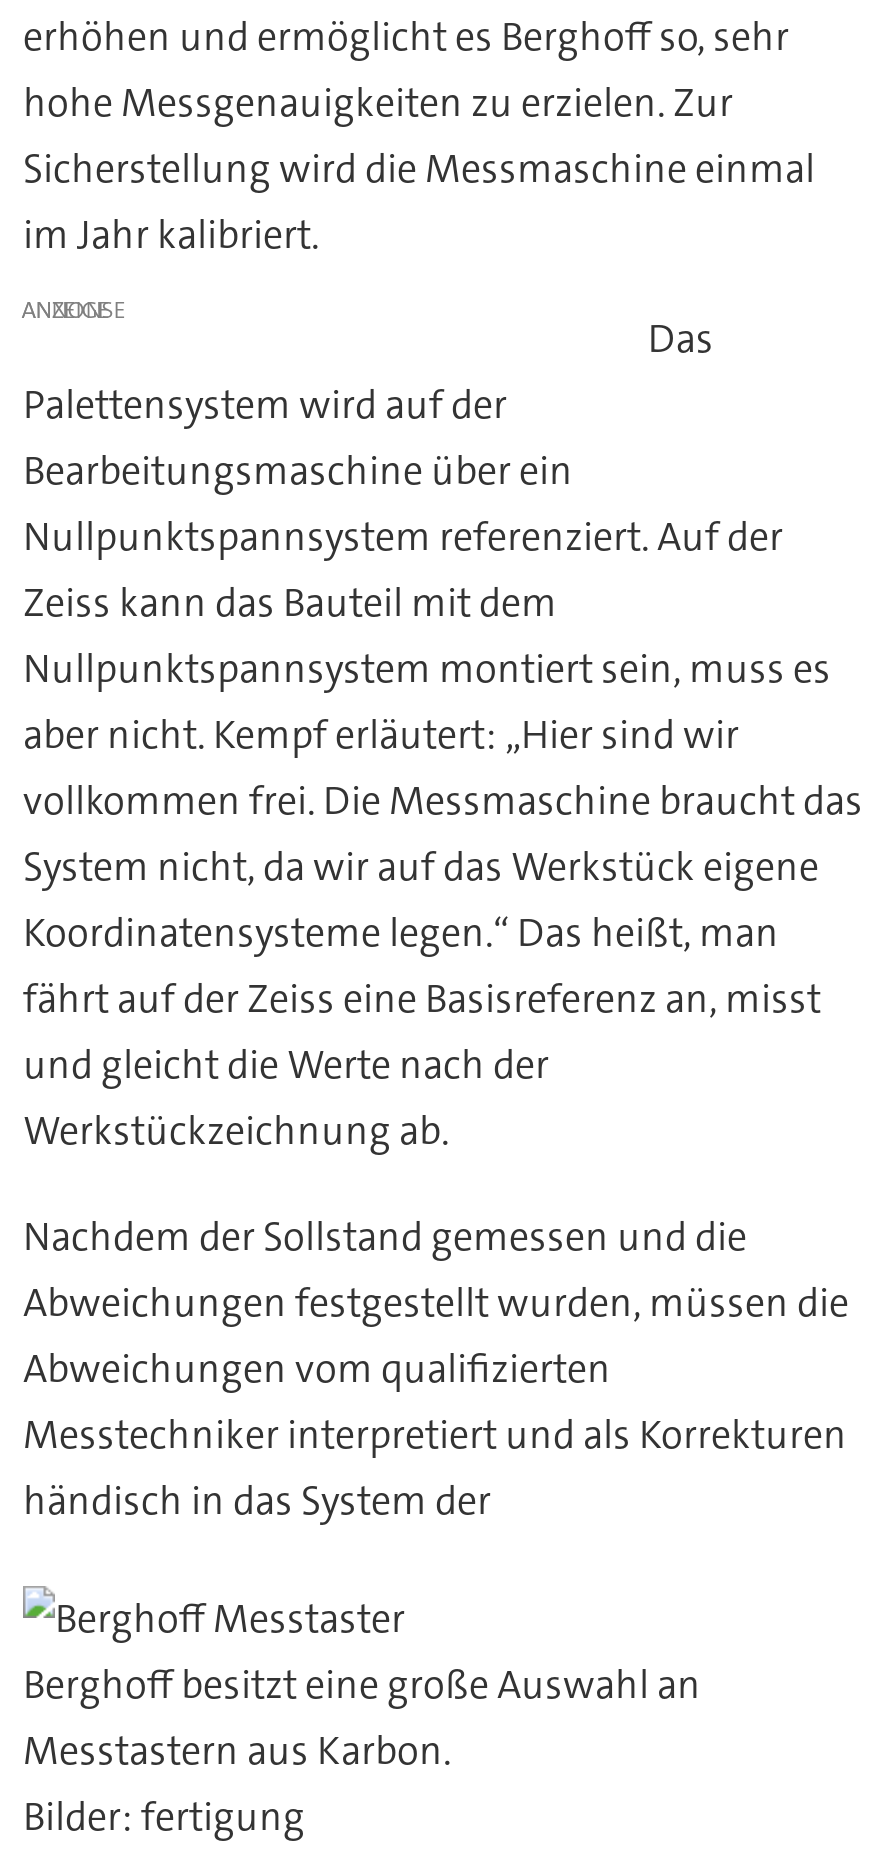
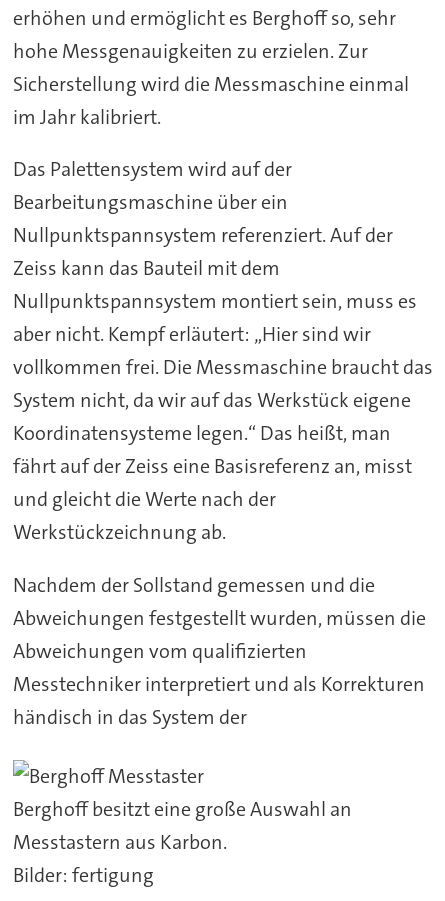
- ANZEIGE
- Das
- Palettensystem wird auf der
+ Das Palettensystem wird auf der
